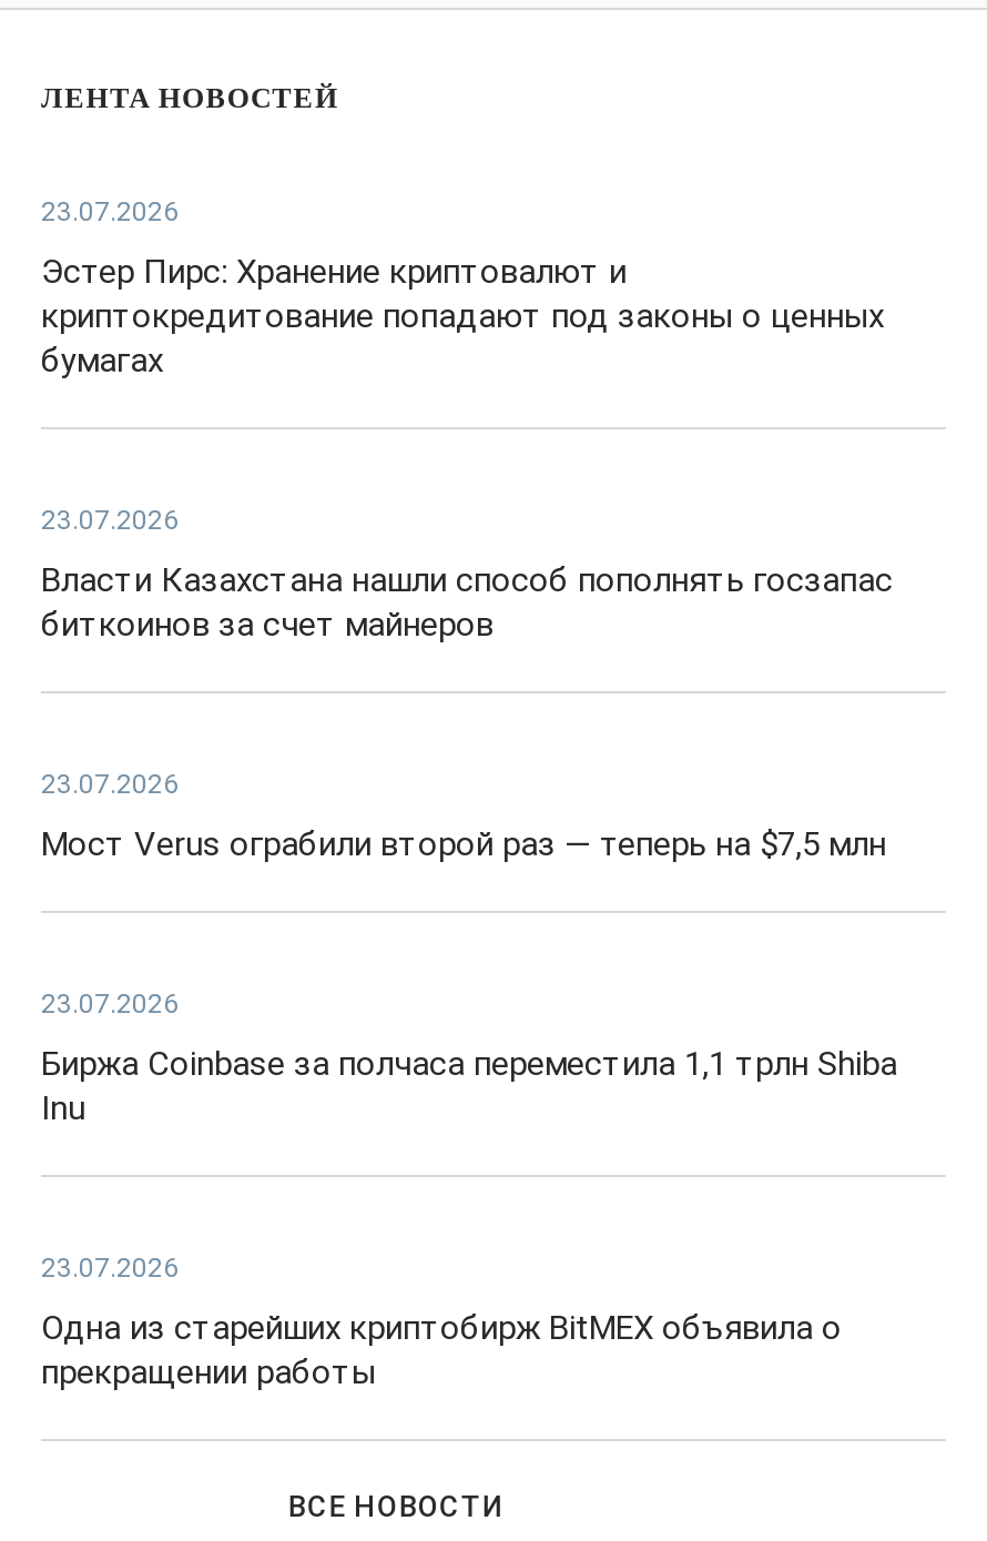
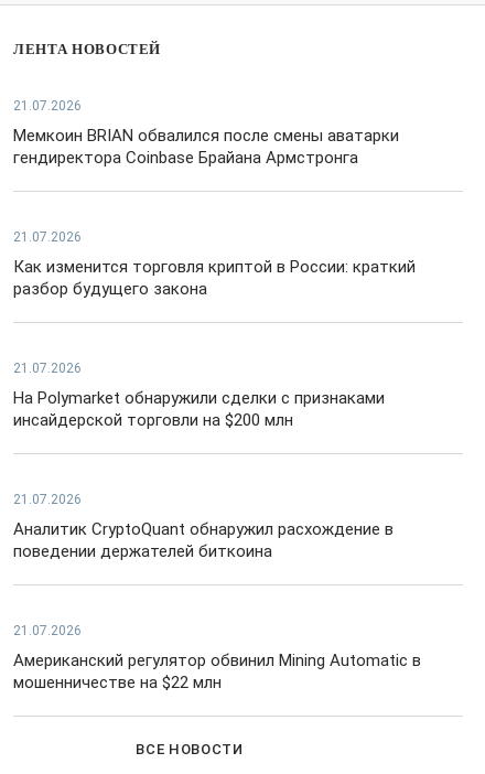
- 23.07.2026
+ 21.07.2026

- Эстер Пирс: Хранение криптовалют и
- криптокредитование попадают под законы о ценных
- бумагах
+ Мемкоин BRIAN обвалился после смены аватарки
+ гендиректора Coinbase Брайана Армстронга

- 23.07.2026
+ 21.07.2026

- Власти Казахстана нашли способ пополнять госзапас
- биткоинов за счет майнеров
+ Как изменится торговля криптой в России: краткий
+ разбор будущего закона

- 23.07.2026
+ 21.07.2026

- Мост Verus ограбили второй раз — теперь на $7,5 млн
+ На Polymarket обнаружили сделки с признаками
+ инсайдерской торговли на $200 млн

- 23.07.2026
+ 21.07.2026

- Биржа Coinbase за полчаса переместила 1,1 трлн Shiba
- Inu
+ Аналитик CryptoQuant обнаружил расхождение в
+ поведении держателей биткоина

- 23.07.2026
+ 21.07.2026

- Одна из старейших криптобирж BitMEX объявила о
- прекращении работы
+ Американский регулятор обвинил Mining Automatic в
+ мошенничестве на $22 млн
